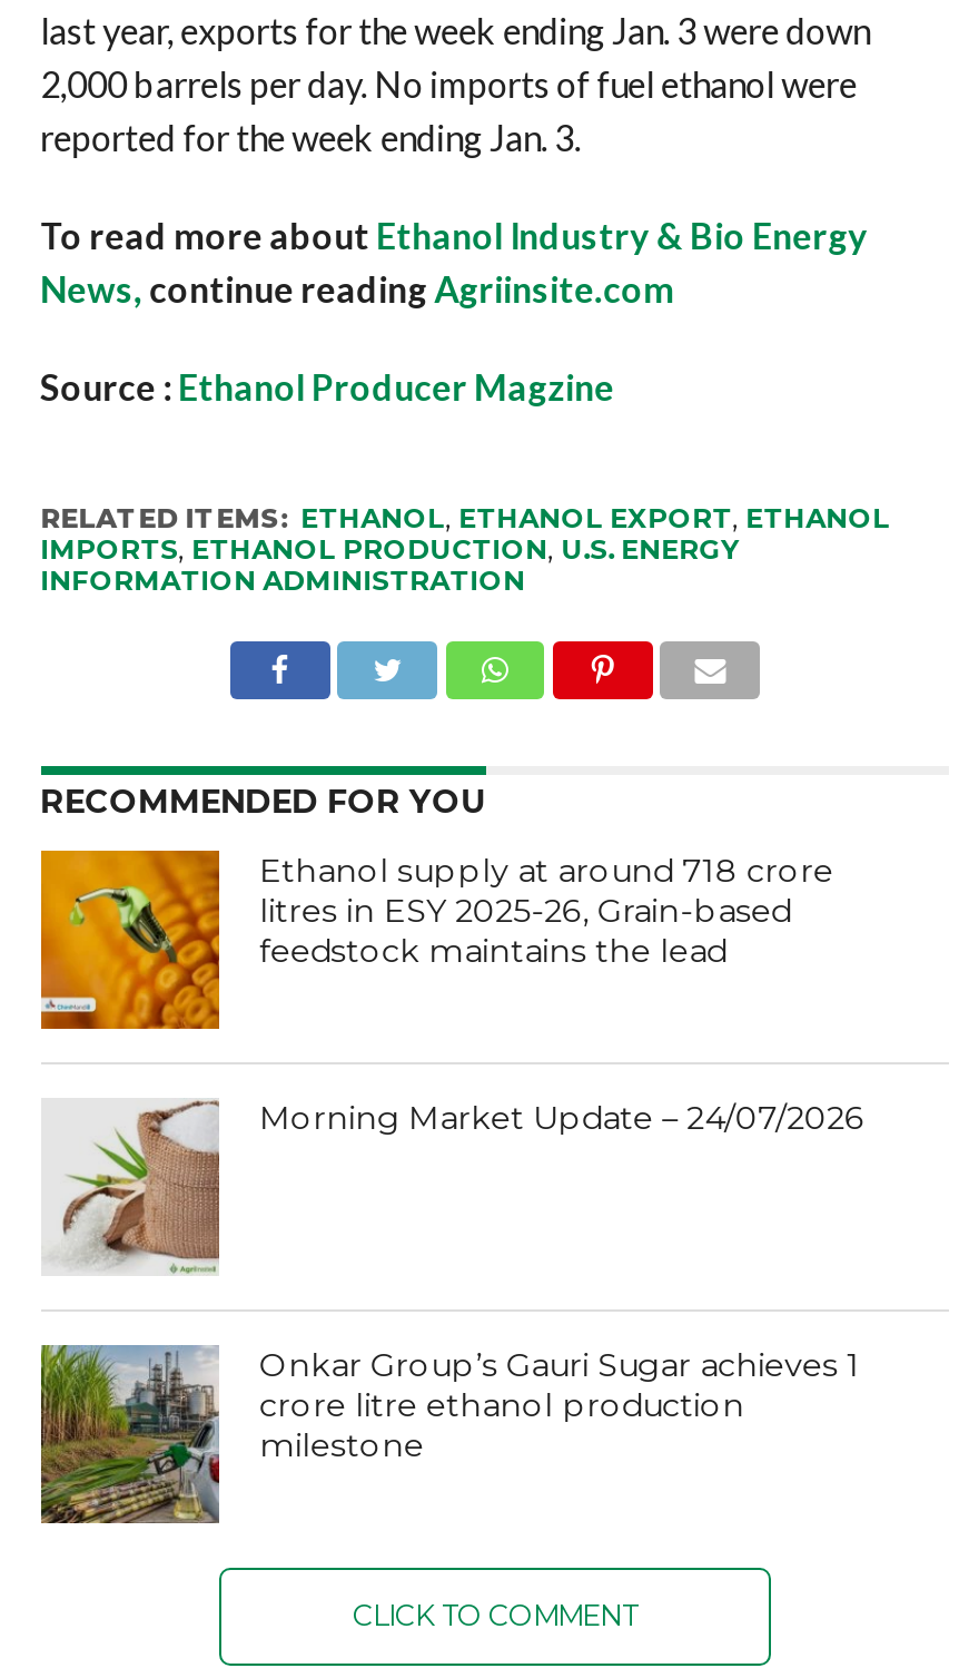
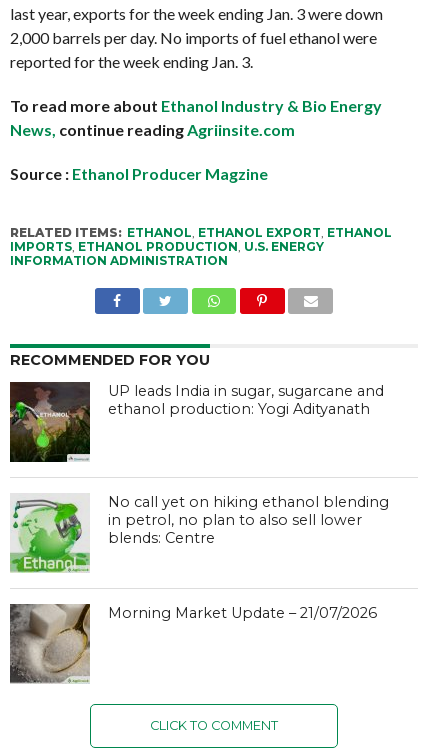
- [image]
- Ethanol supply at around 718 crore
- litres in ESY 2025-26, Grain-based
- feedstock maintains the lead
+ [image]
+ UP leads India in sugar, sugarcane and
+ ethanol production: Yogi Adityanath

- [image]
- Morning Market Update – 24/07/2026
+ [image]
+ No call yet on hiking ethanol blending
+ in petrol, no plan to also sell lower
+ blends: Centre

- [image]
- Onkar Group’s Gauri Sugar achieves 1
- crore litre ethanol production
- milestone
+ [image]
+ Morning Market Update – 21/07/2026
